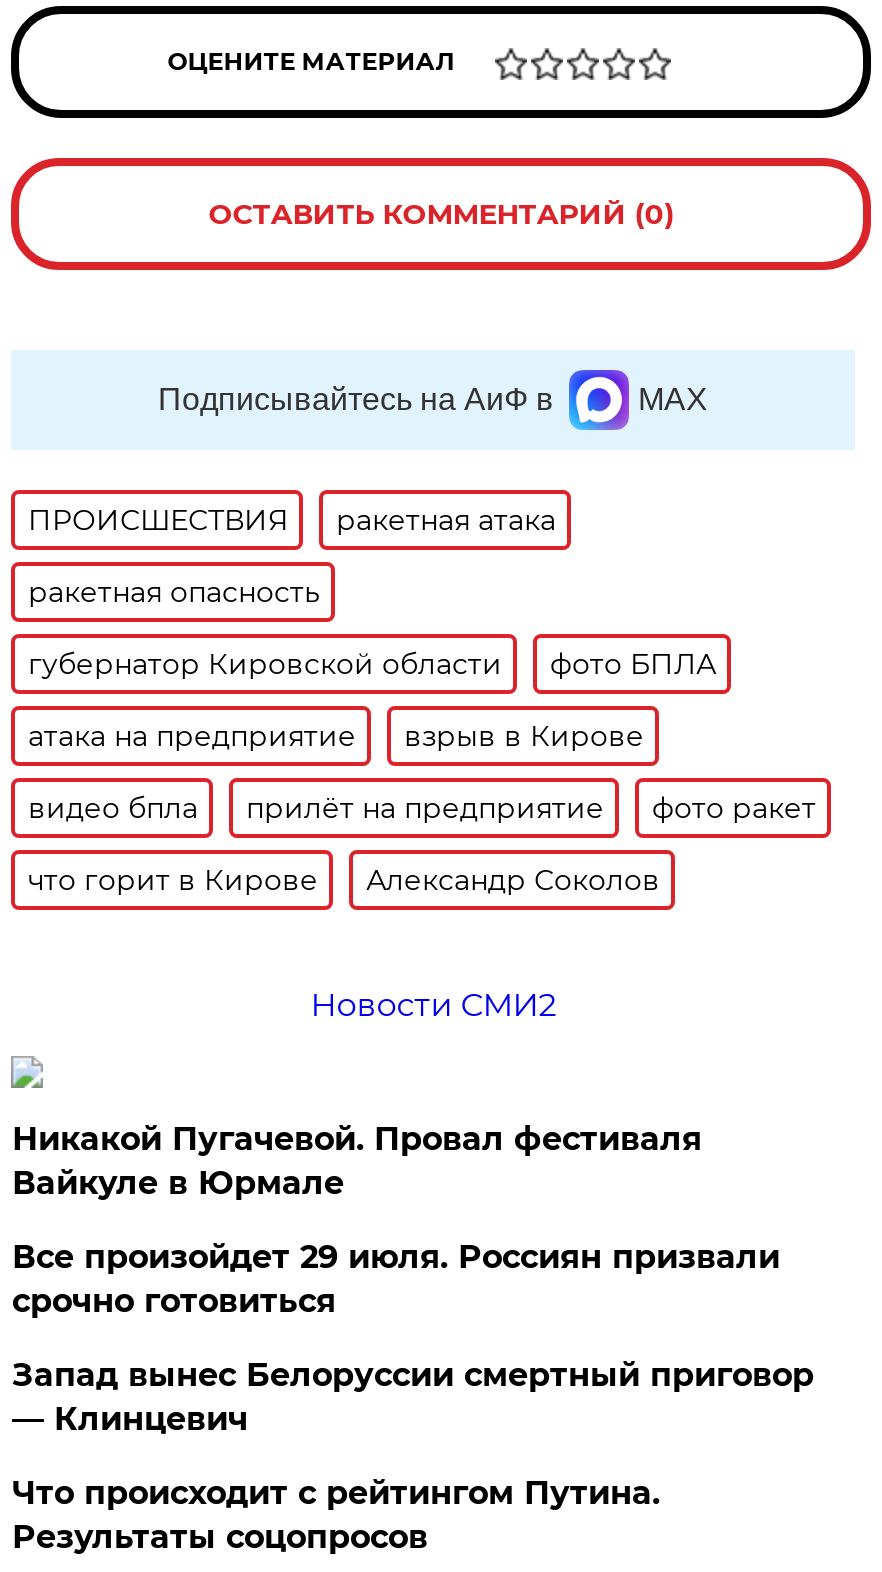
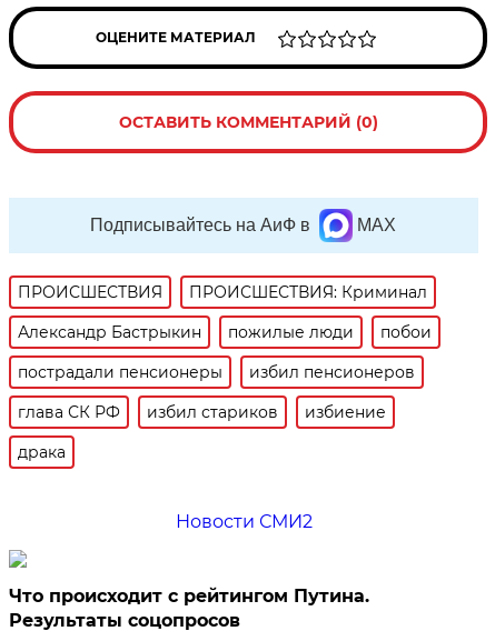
- ракетная атака
- ракетная опасность
- губернатор Кировской области
- фото БПЛА
- атака на предприятие
- взрыв в Кирове
- видео бпла
- прилёт на предприятие
- фото ракет
- что горит в Кирове
- Александр Соколов
+ ПРОИСШЕСТВИЯ: Криминал
+ Александр Бастрыкин
+ пожилые люди
+ побои
+ пострадали пенсионеры
+ избил пенсионеров
+ глава СК РФ
+ избил стариков
+ избиение
+ драка

- Никакой Пугачевой. Провал фестиваля
- Вайкуле в Юрмале
- Все произойдет 29 июля. Россиян призвали
- срочно готовиться
- Запад вынес Белоруссии смертный приговор
- — Клинцевич
